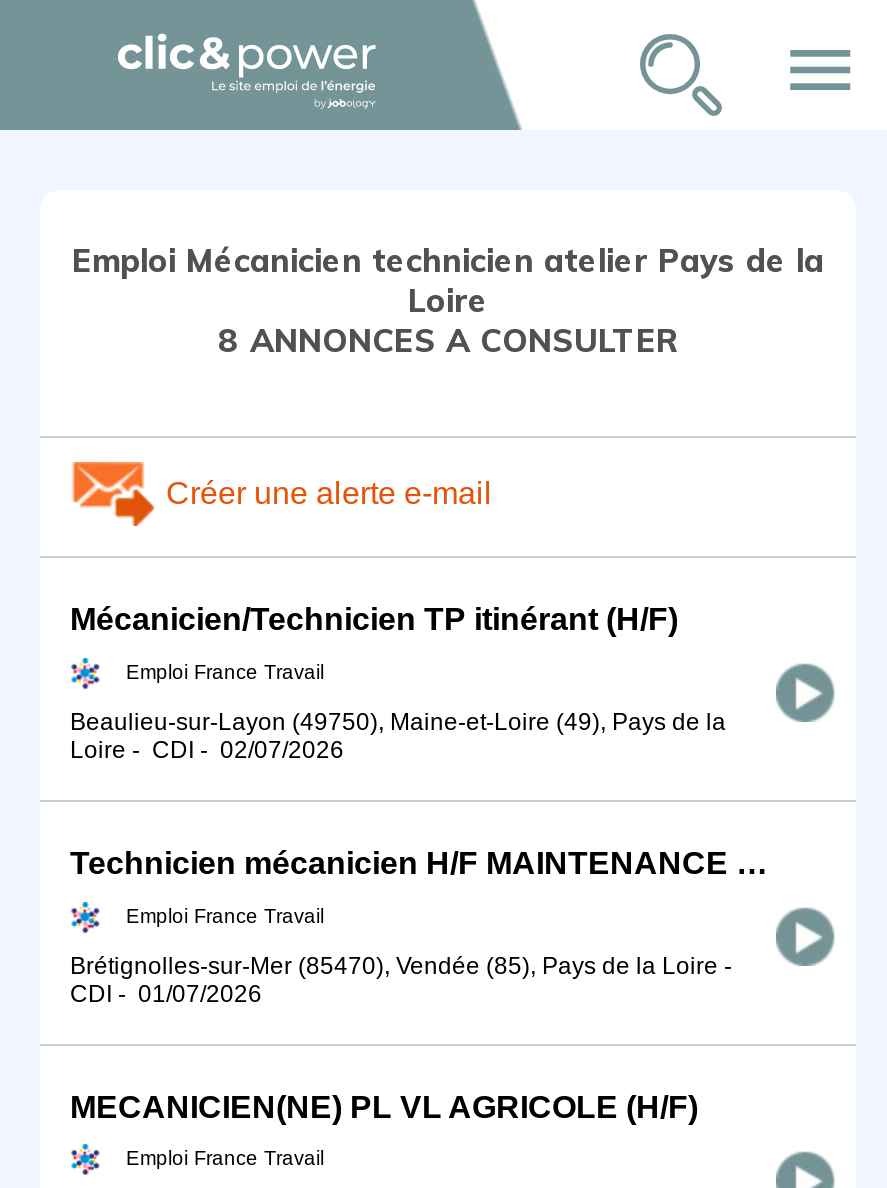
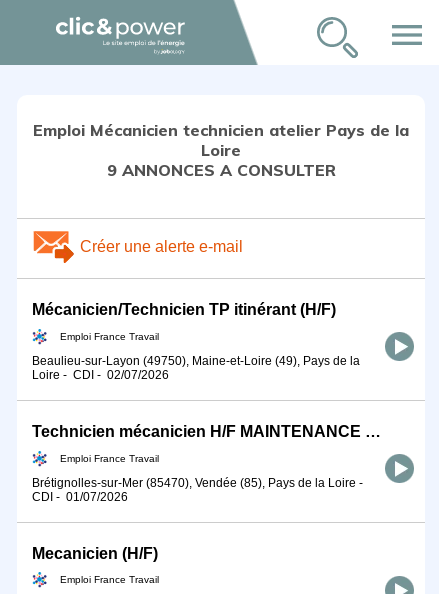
- 8 ANNONCES A CONSULTER
+ 9 ANNONCES A CONSULTER

- MECANICIEN(NE) PL VL AGRICOLE (H/F)
+ Mecanicien (H/F)
